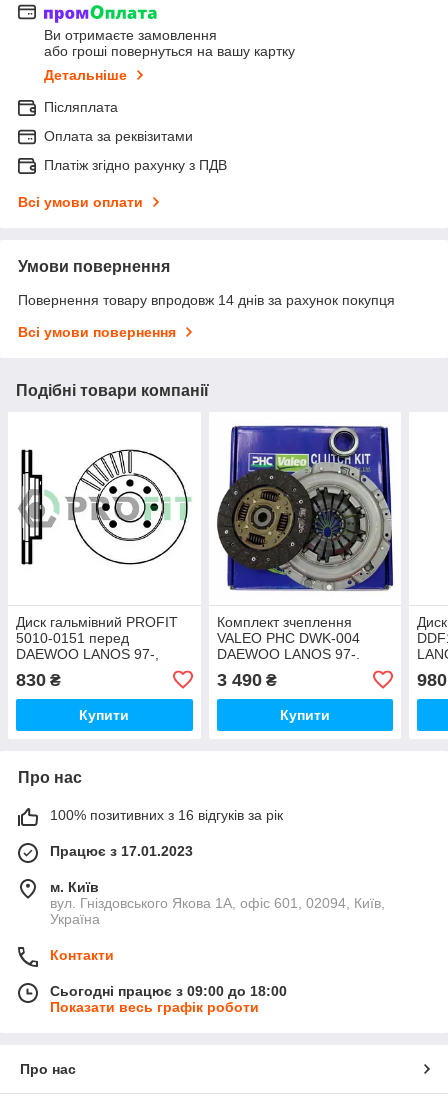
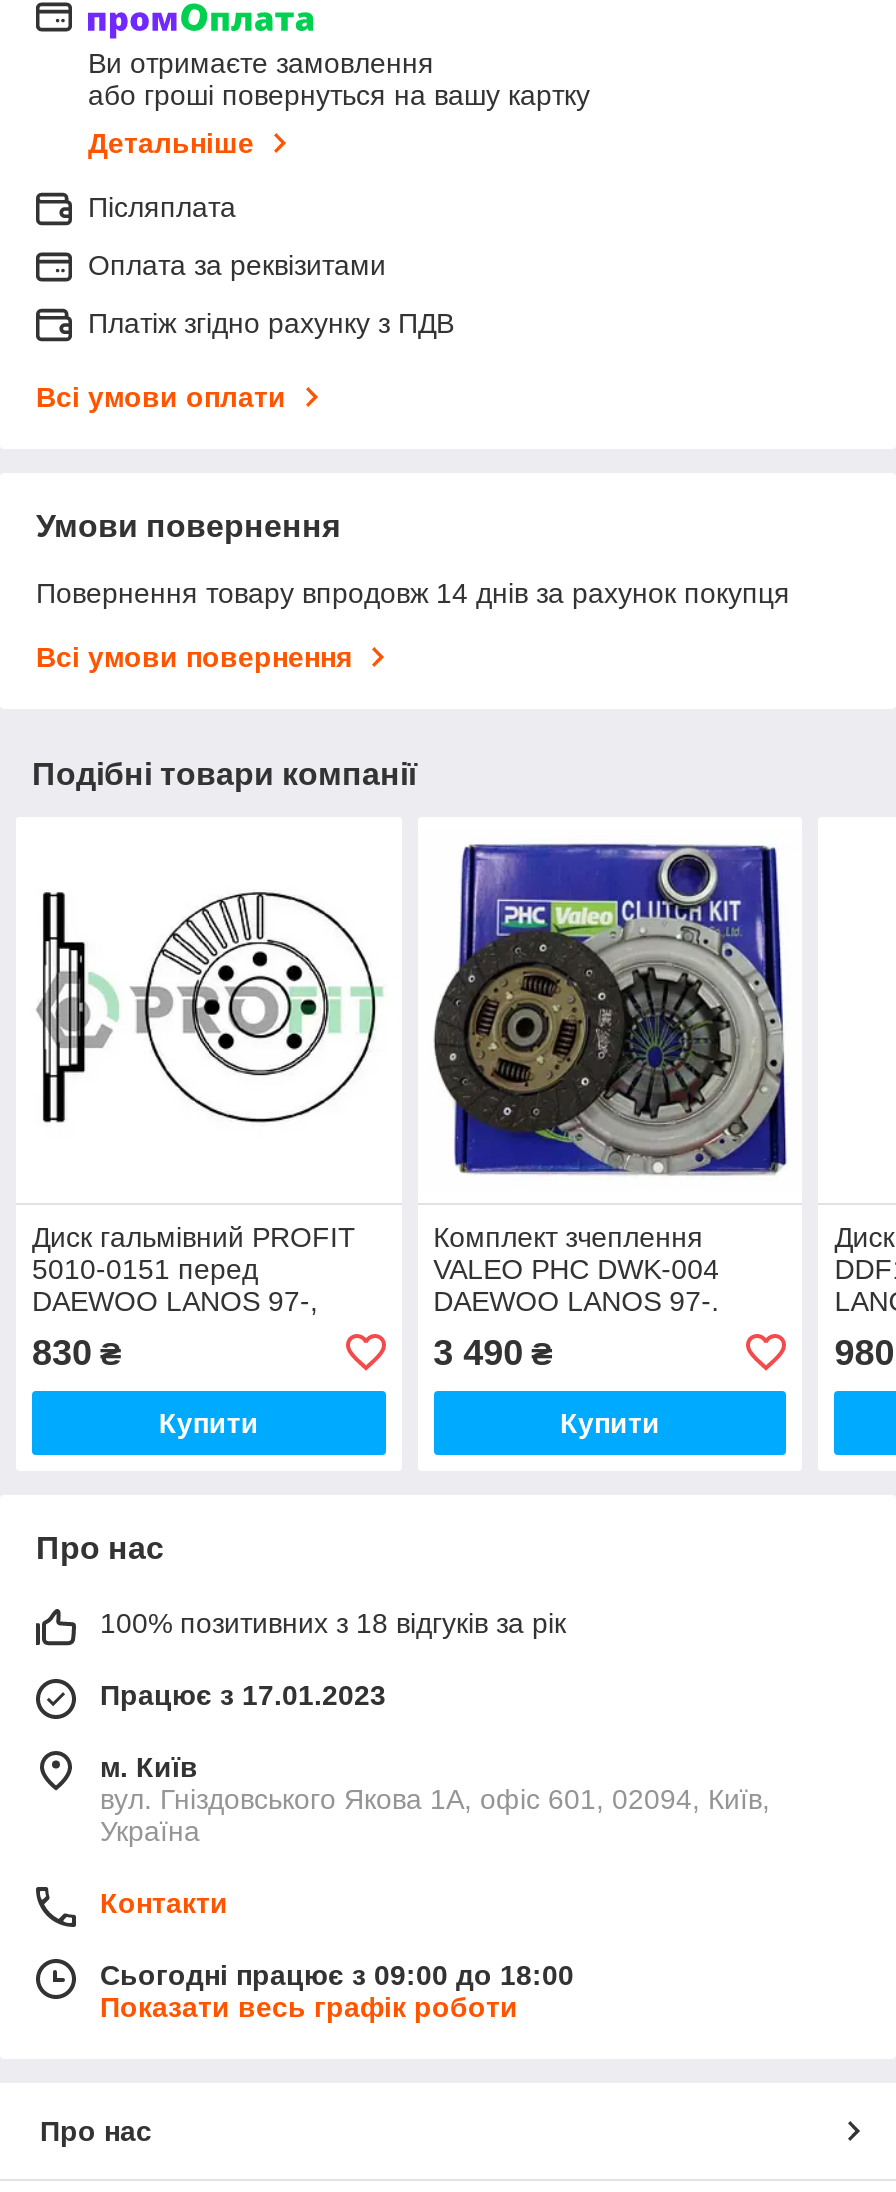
- 100% позитивних з 16 відгуків за рік
+ 100% позитивних з 18 відгуків за рік
